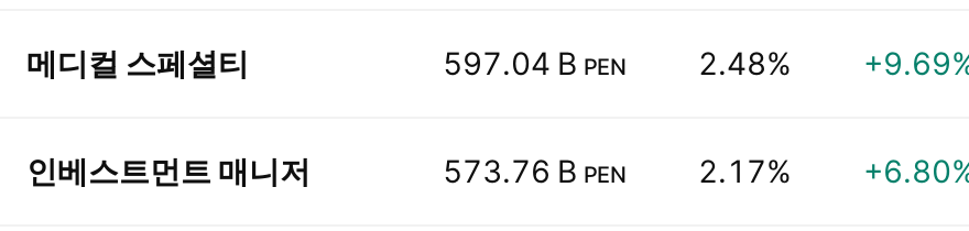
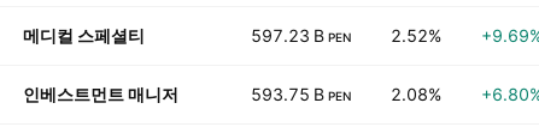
- 597.04 B PEN
+ 597.23 B PEN

- 2.48%
+ 2.52%

- 573.76 B PEN
+ 593.75 B PEN

- 2.17%
+ 2.08%
